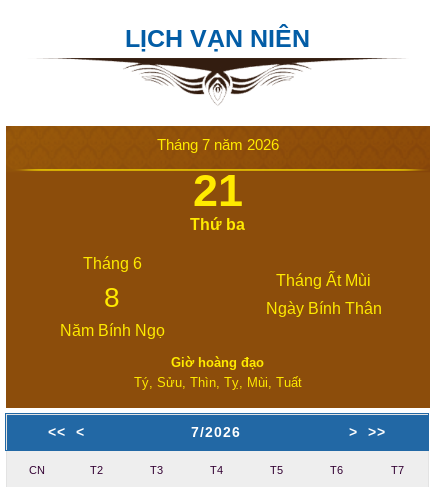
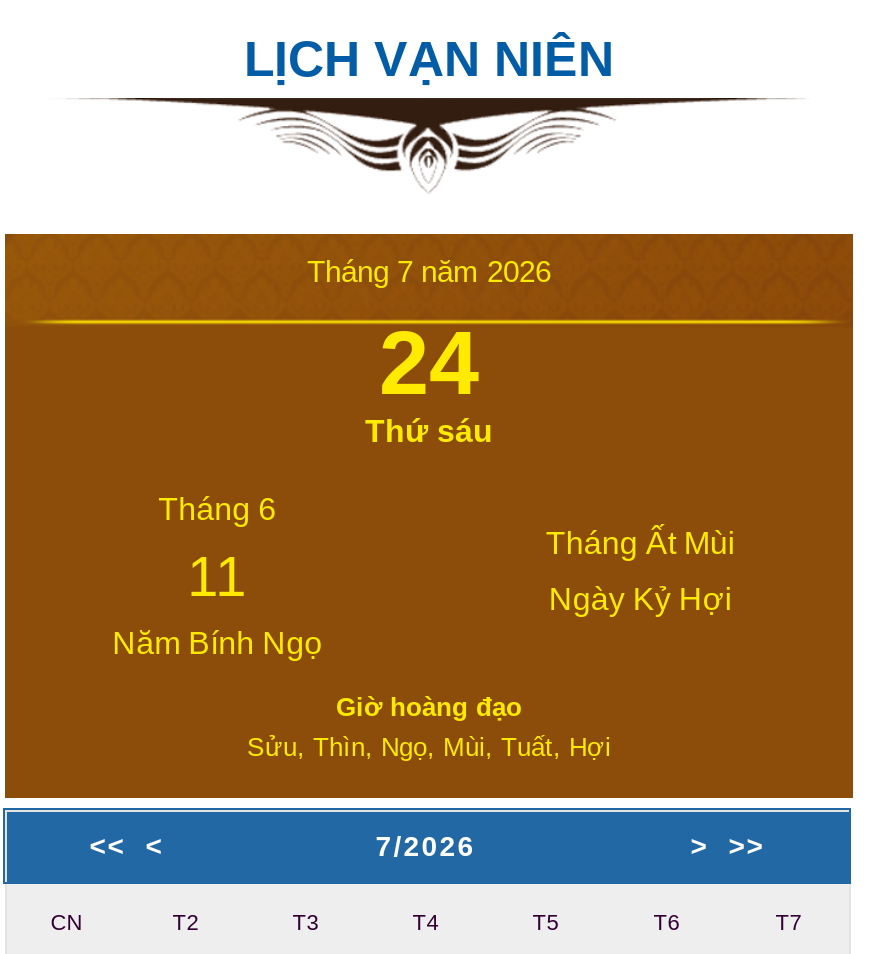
- 21
+ 24

- Thứ ba
+ Thứ sáu

- 8
+ 11

- Ngày Bính Thân
+ Ngày Kỷ Hợi

- Tý, Sửu, Thìn, Tỵ, Mùi, Tuất
+ Sửu, Thìn, Ngọ, Mùi, Tuất, Hợi
